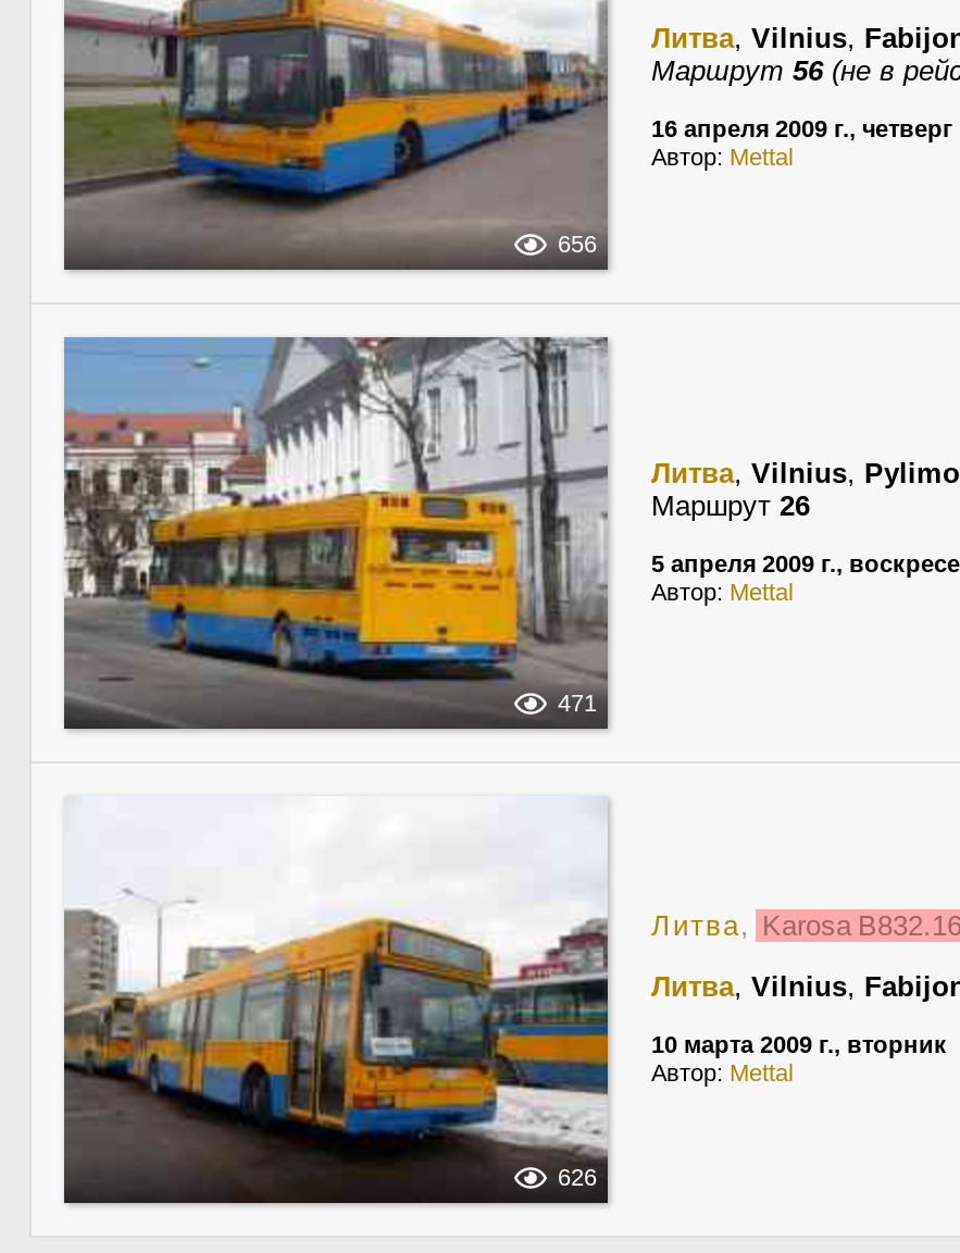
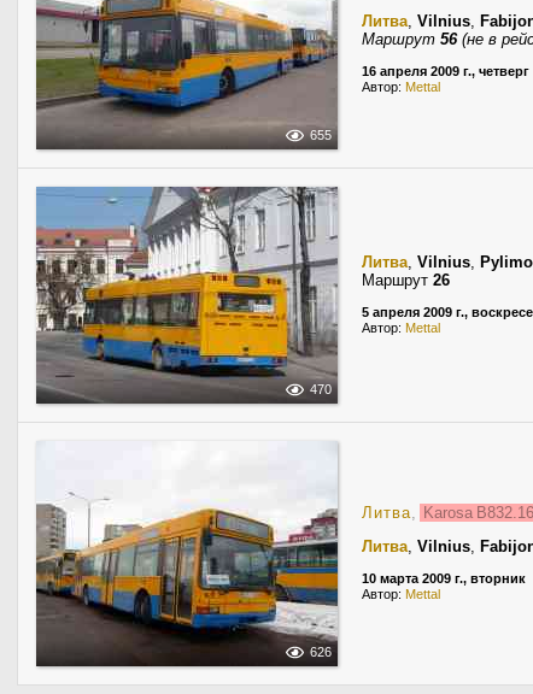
- 656
+ 655

- 471
+ 470
